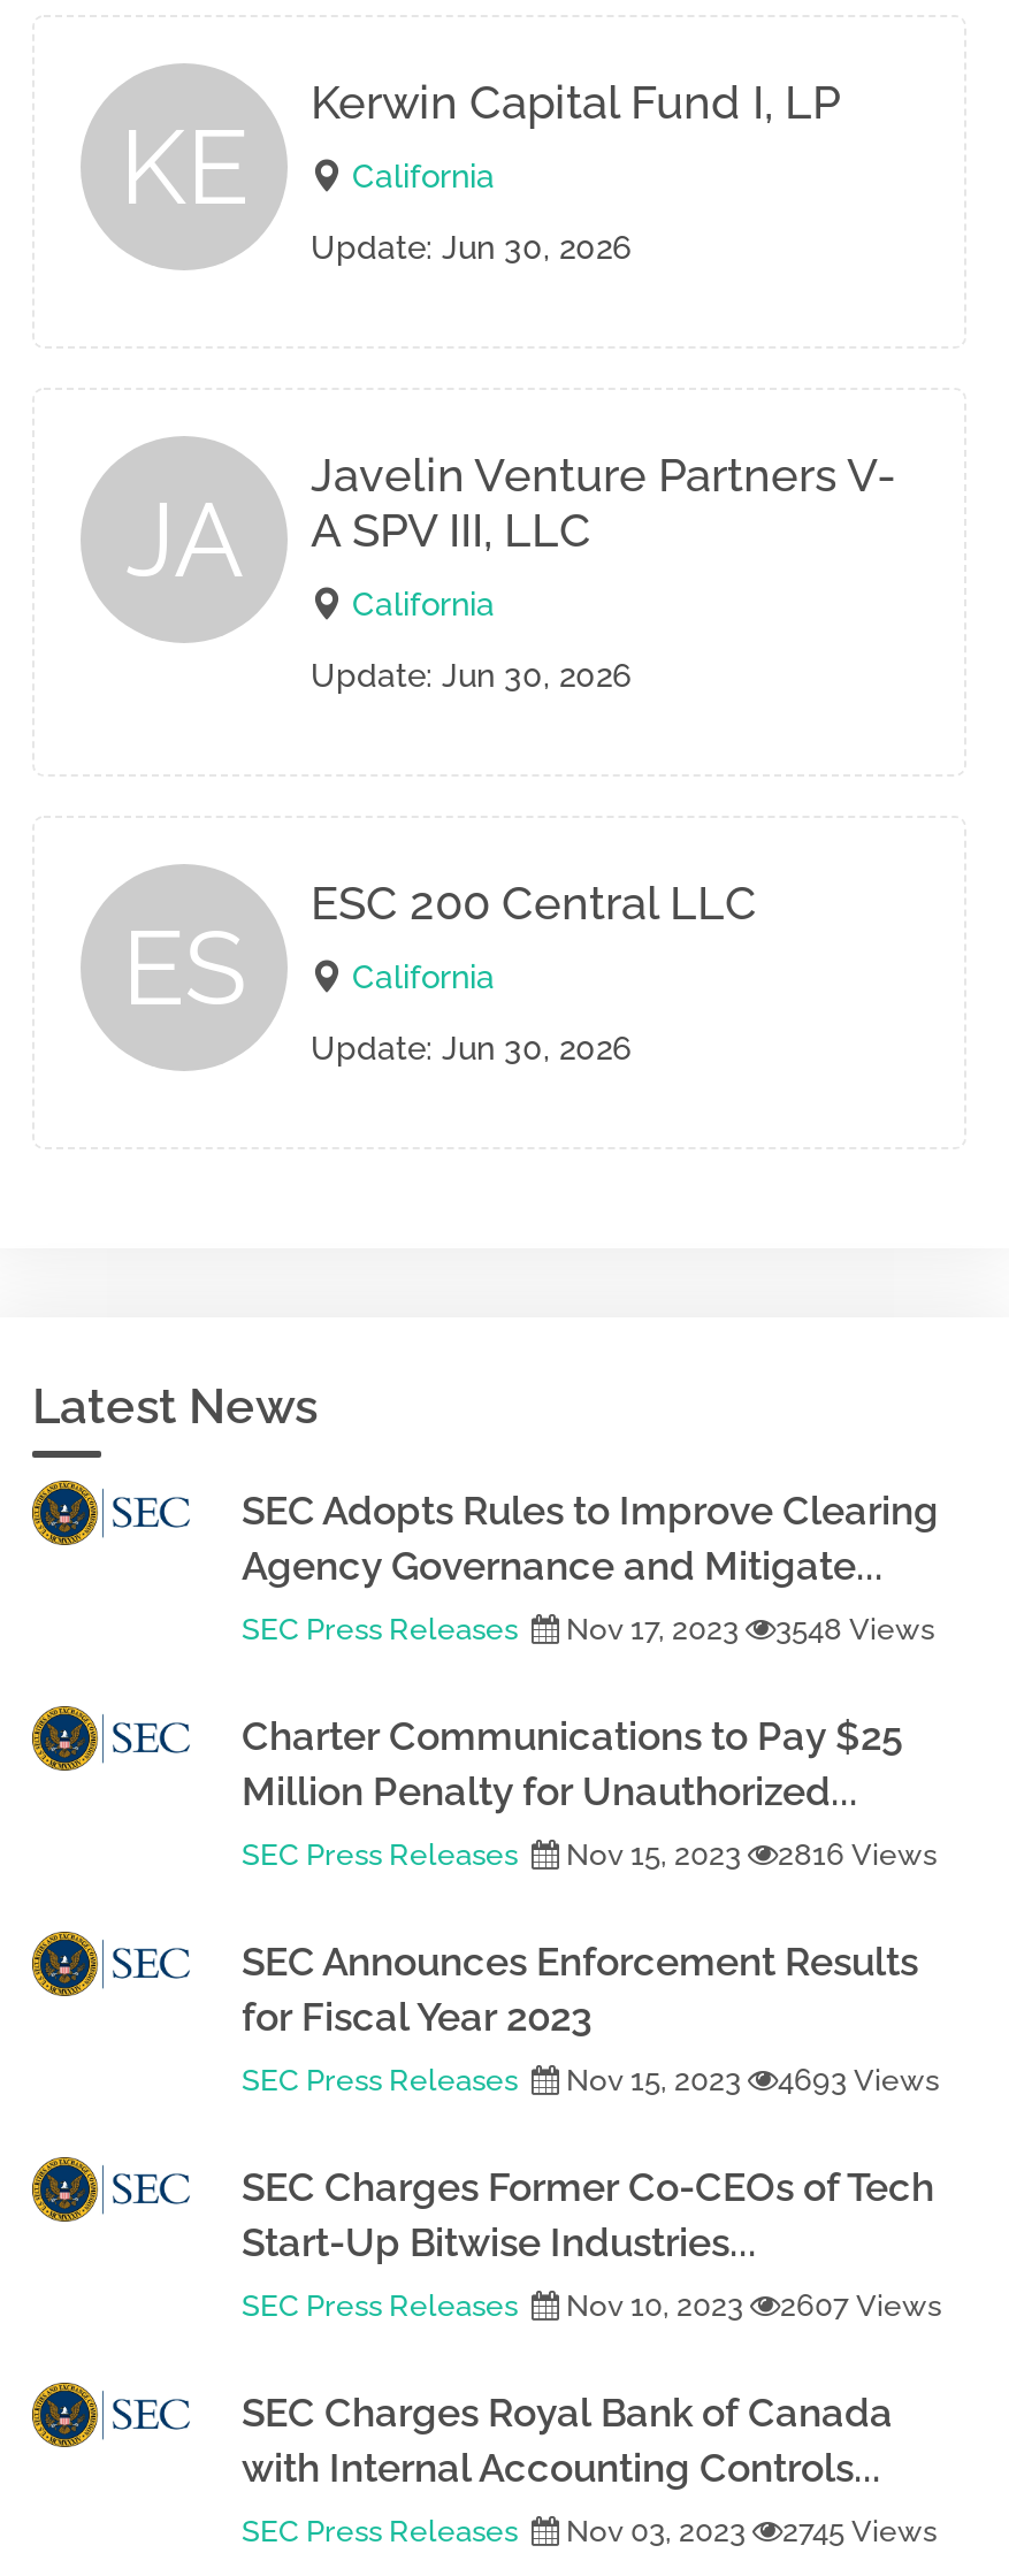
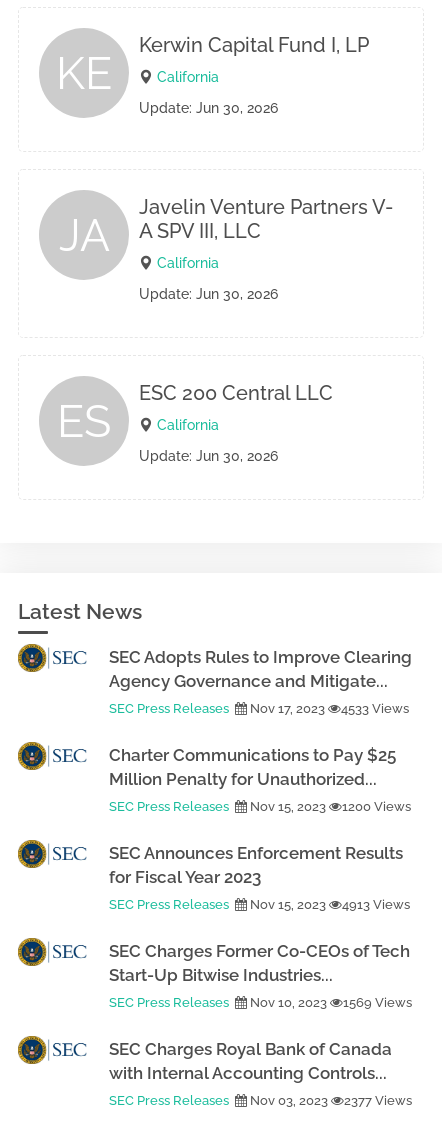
- SEC Press Releases Nov 17, 2023 3548 Views
+ SEC Press Releases Nov 17, 2023 4533 Views

- SEC Press Releases Nov 15, 2023 2816 Views
+ SEC Press Releases Nov 15, 2023 1200 Views

- SEC Press Releases Nov 15, 2023 4693 Views
+ SEC Press Releases Nov 15, 2023 4913 Views

- SEC Press Releases Nov 10, 2023 2607 Views
+ SEC Press Releases Nov 10, 2023 1569 Views

- SEC Press Releases Nov 03, 2023 2745 Views
+ SEC Press Releases Nov 03, 2023 2377 Views
